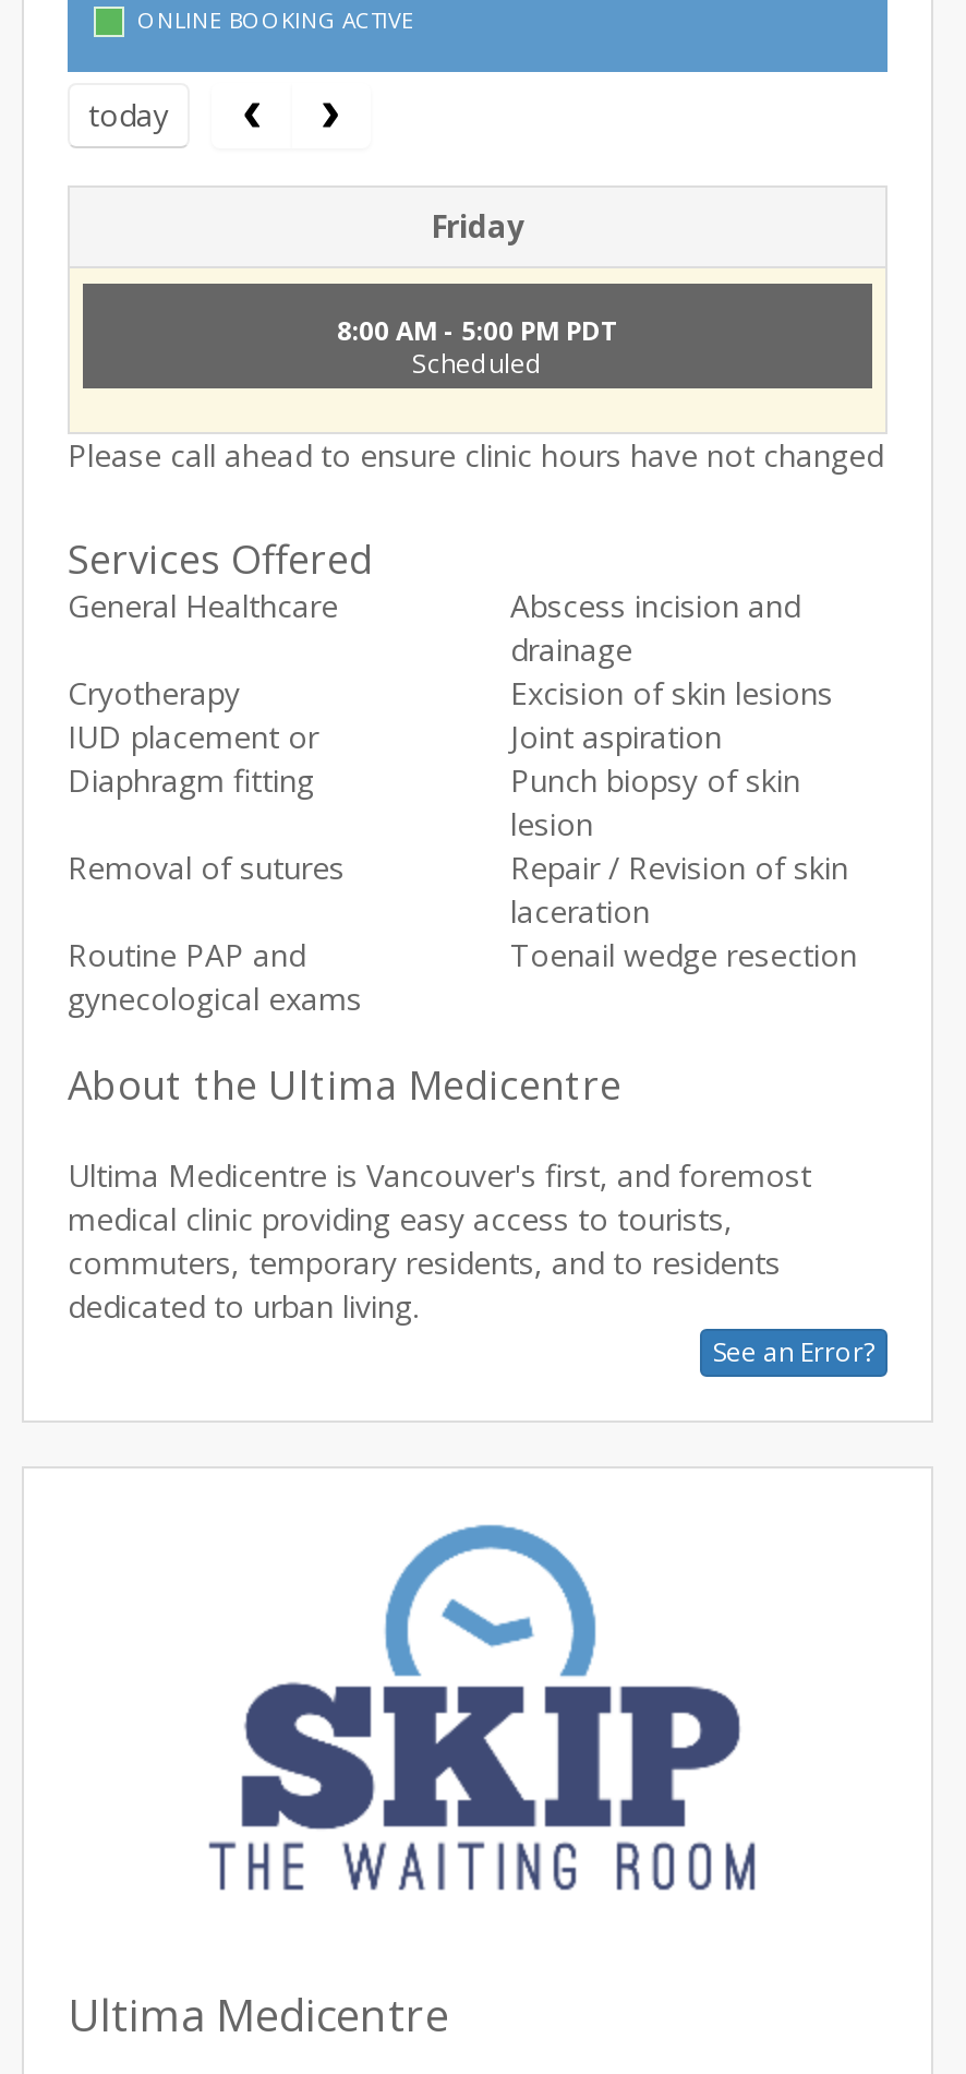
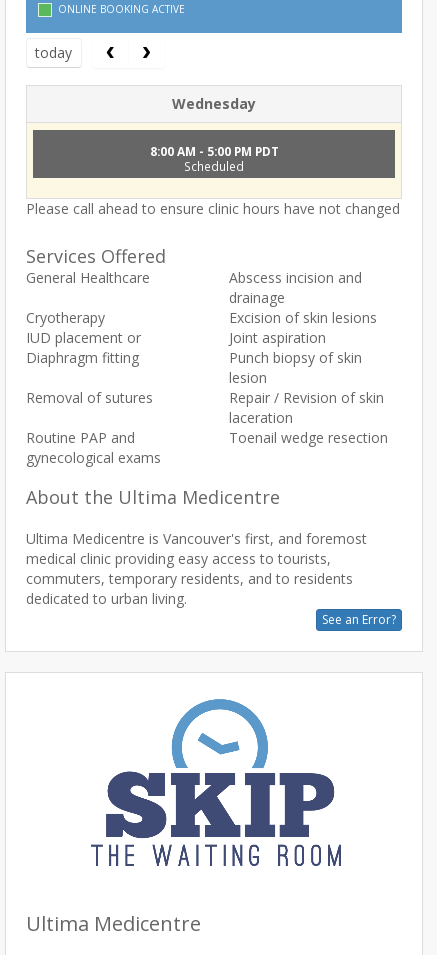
- Friday
+ Wednesday
